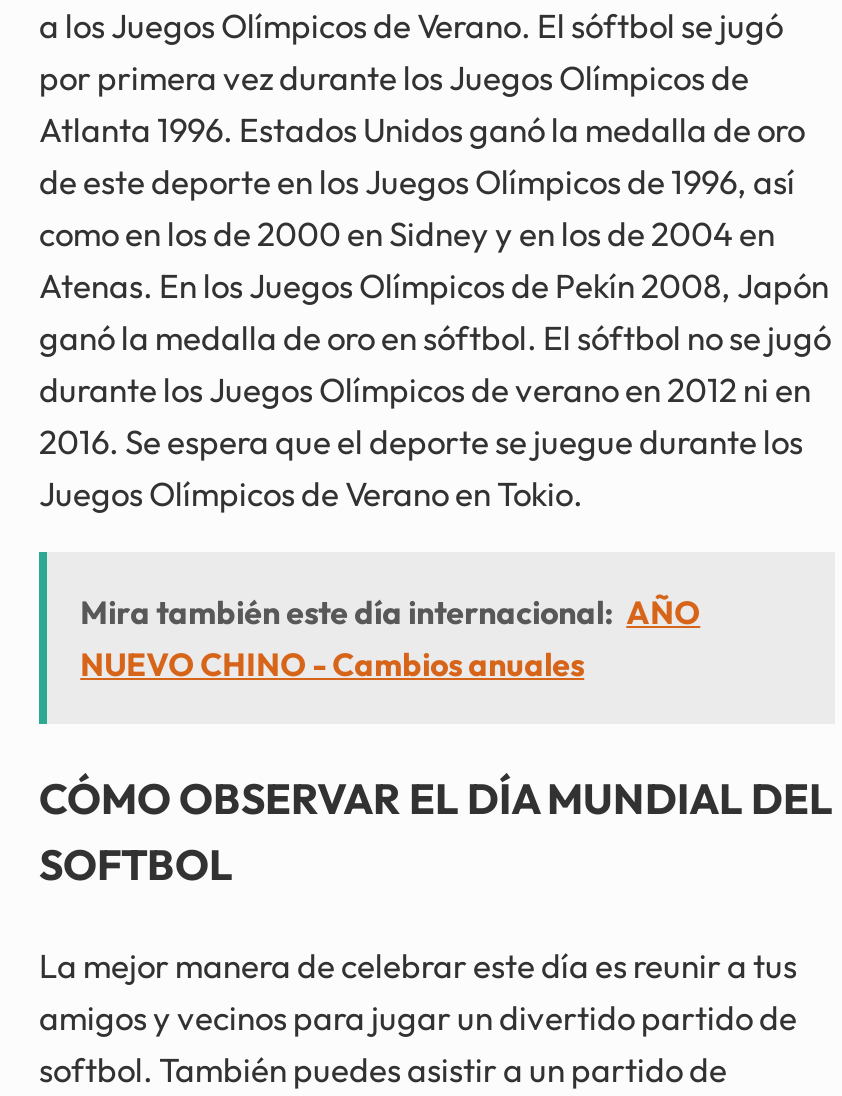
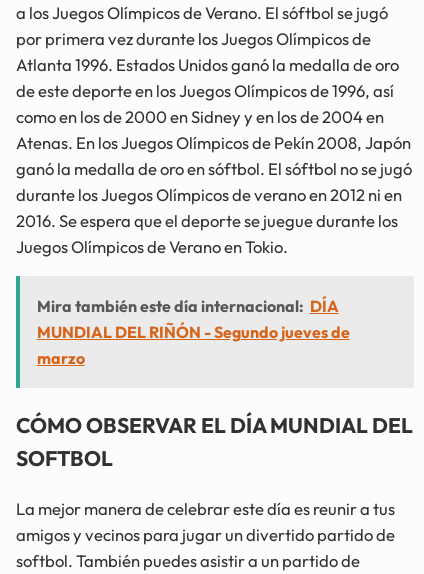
- Mira también este día internacional: AÑO
- NUEVO CHINO - Cambios anuales
+ Mira también este día internacional: DÍA
+ MUNDIAL DEL RIÑÓN - Segundo jueves de
+ marzo
